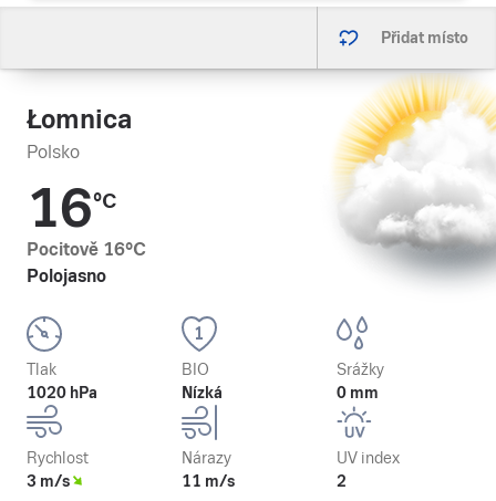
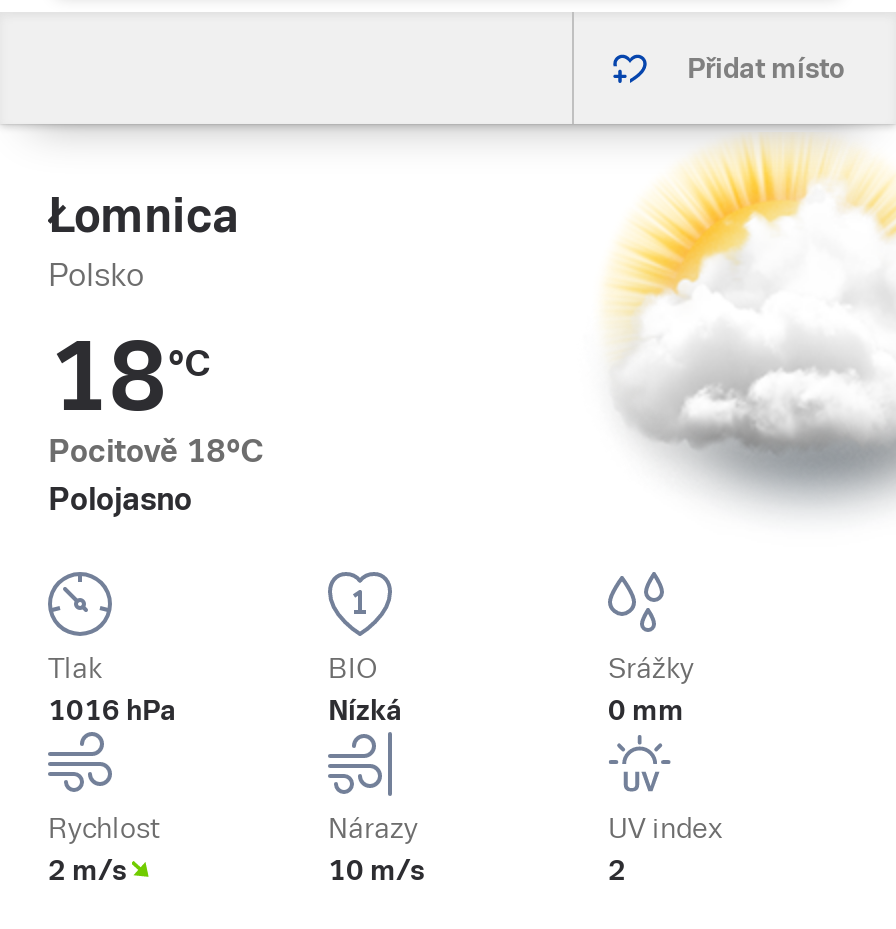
- 16°C
+ 18°C

- Pocitově 16°C
+ Pocitově 18°C

- 1020 hPa
+ 1016 hPa

- 3 m/s
+ 2 m/s

- 11 m/s
+ 10 m/s
